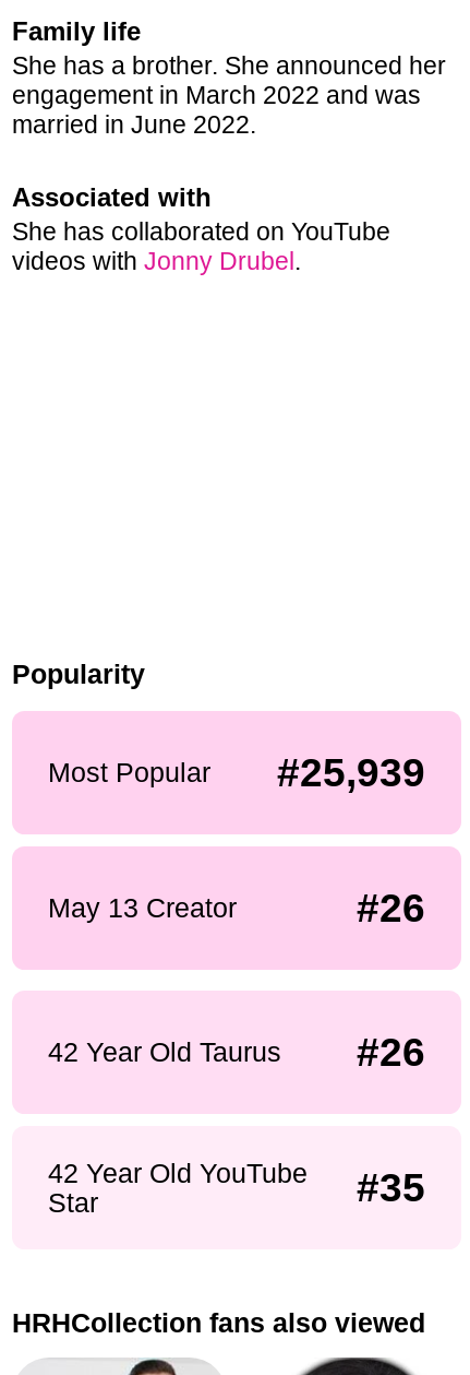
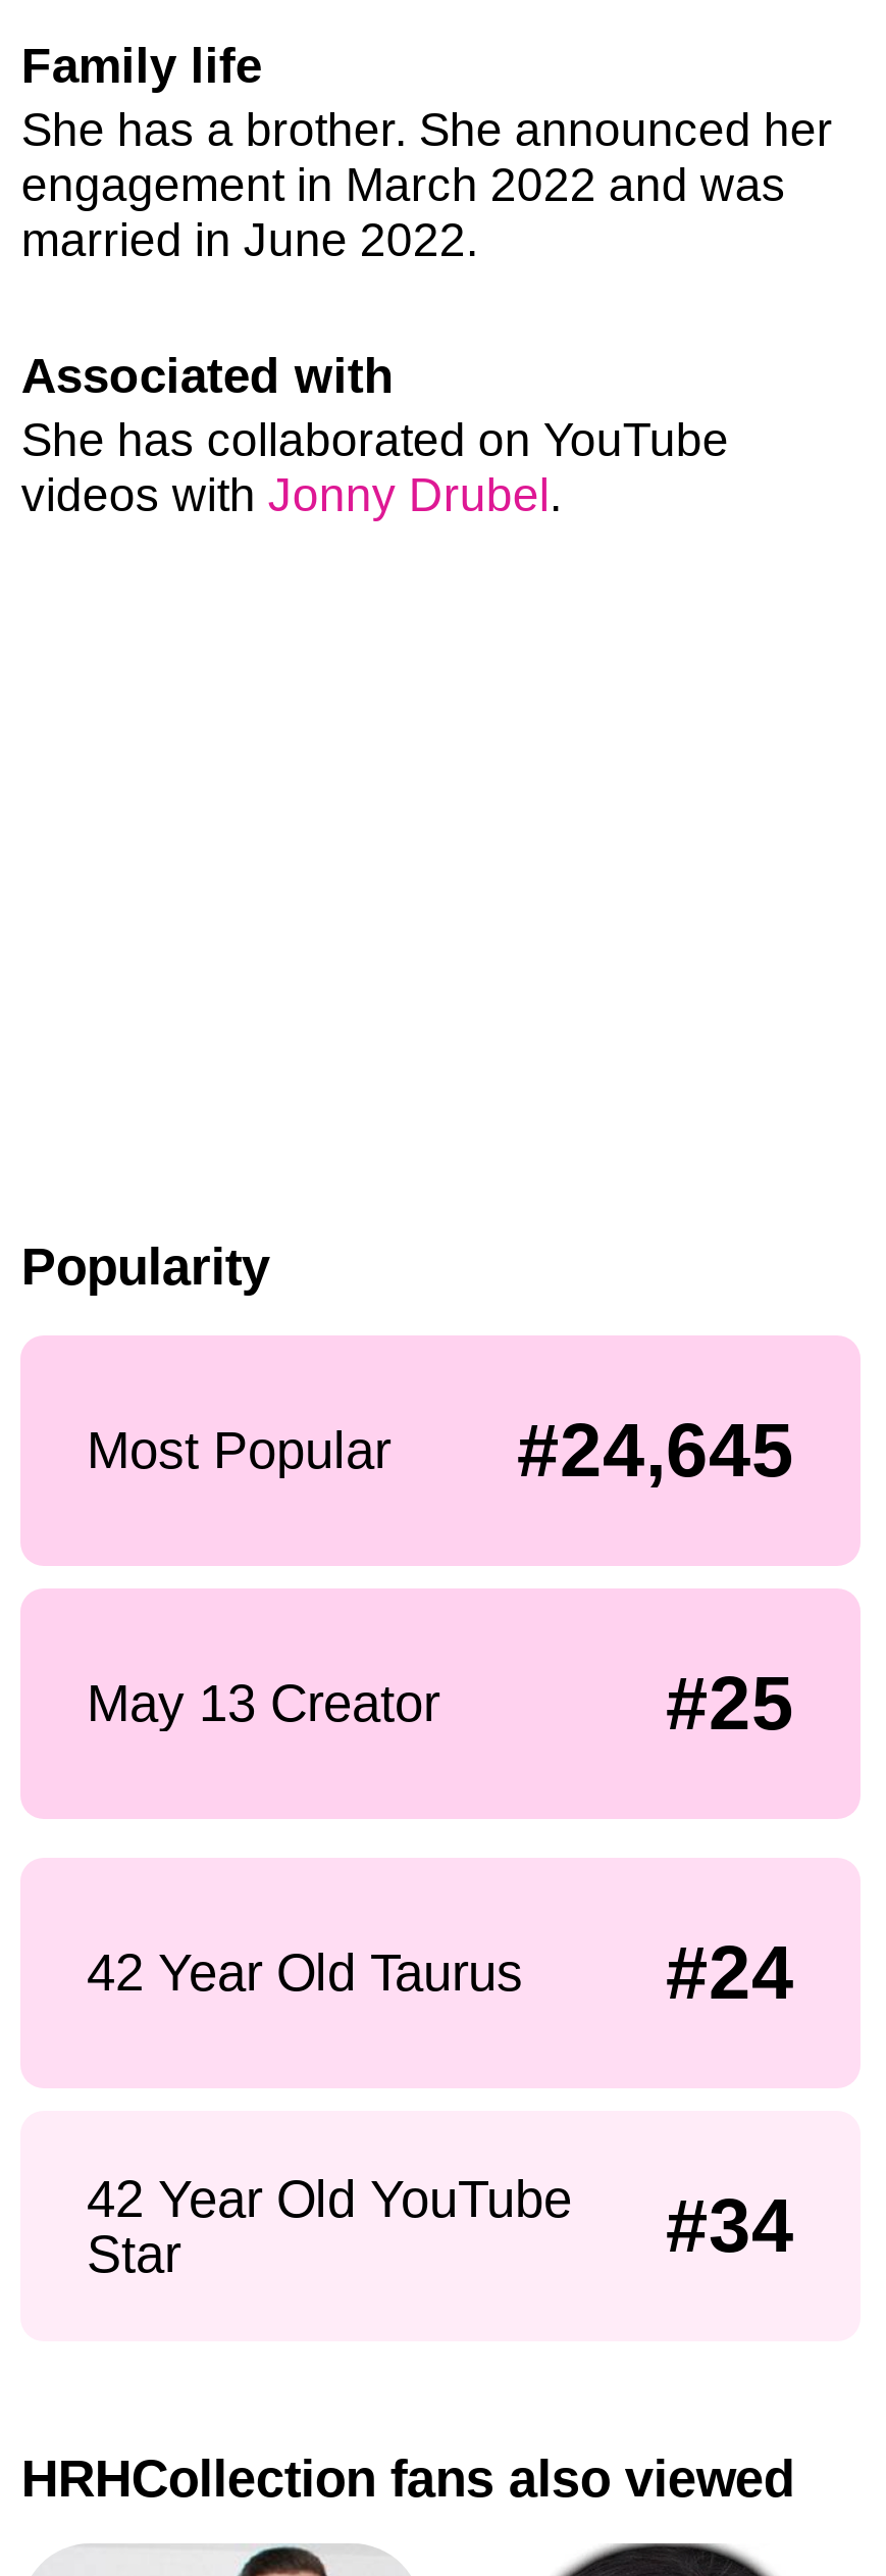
- #25,939
+ #24,645

- #26
+ #25

- #26
+ #24

- 42 Year Old YouTube #35
+ 42 Year Old YouTube #34
